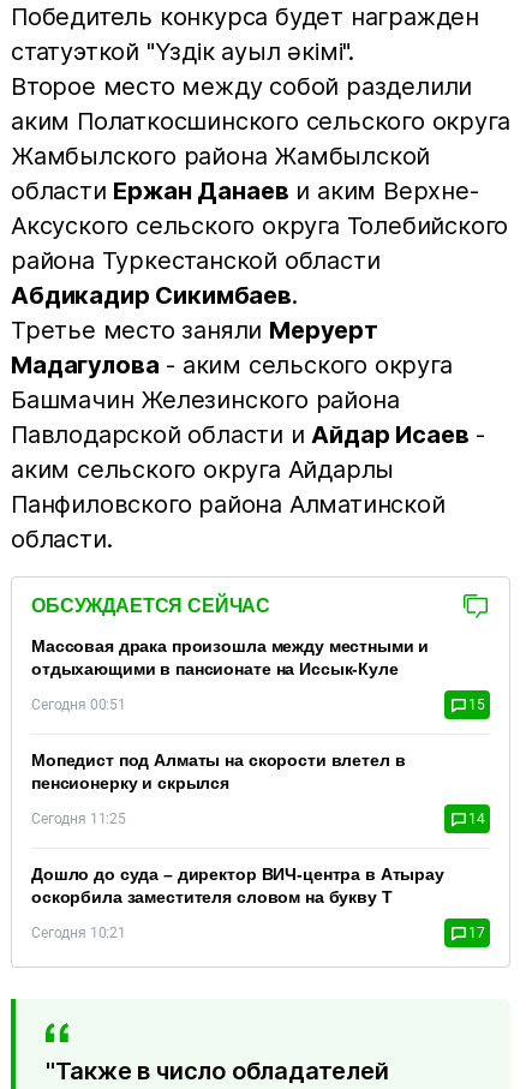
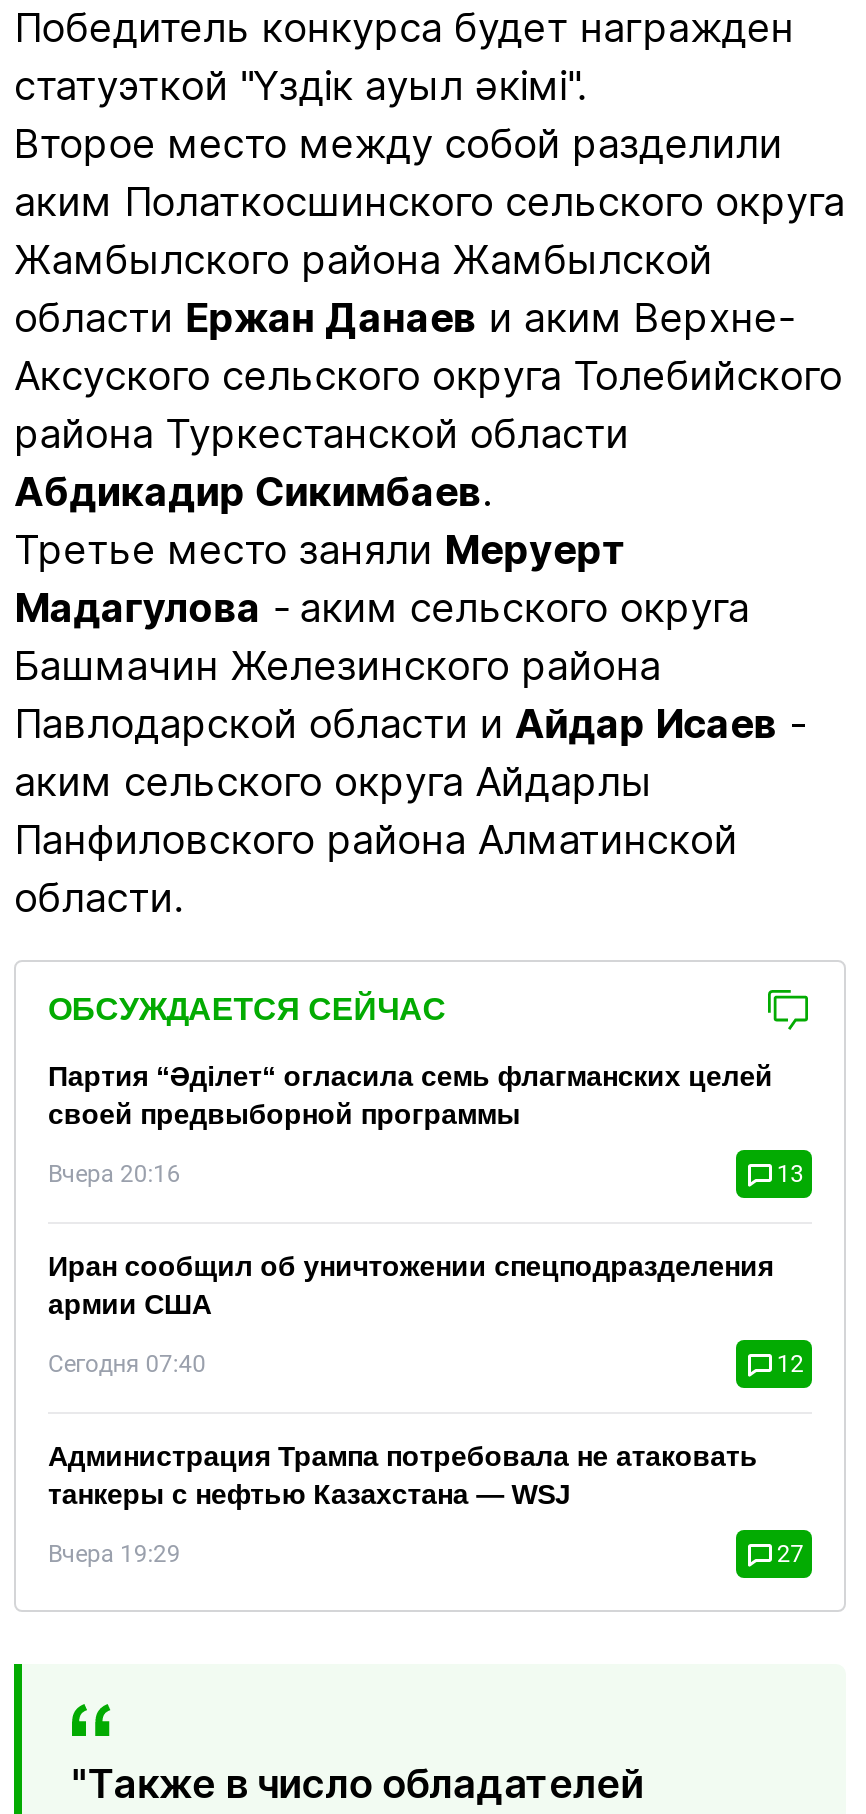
- Массовая драка произошла между местными и
- отдыхающими в пансионате на Иссык-Куле
+ Партия “Әділет“ огласила семь флагманских целей
+ своей предвыборной программы

- Сегодня 00:51
- 15
+ Вчера 20:16
+ 13

- Мопедист под Алматы на скорости влетел в
- пенсионерку и скрылся
+ Иран сообщил об уничтожении спецподразделения
+ армии США

- Сегодня 11:25
- 14
+ Сегодня 07:40
+ 12

- Дошло до суда – директор ВИЧ-центра в Атырау
- оскорбила заместителя словом на букву Т
+ Администрация Трампа потребовала не атаковать
+ танкеры с нефтью Казахстана — WSJ

- Сегодня 10:21
- 17
+ Вчера 19:29
+ 27
